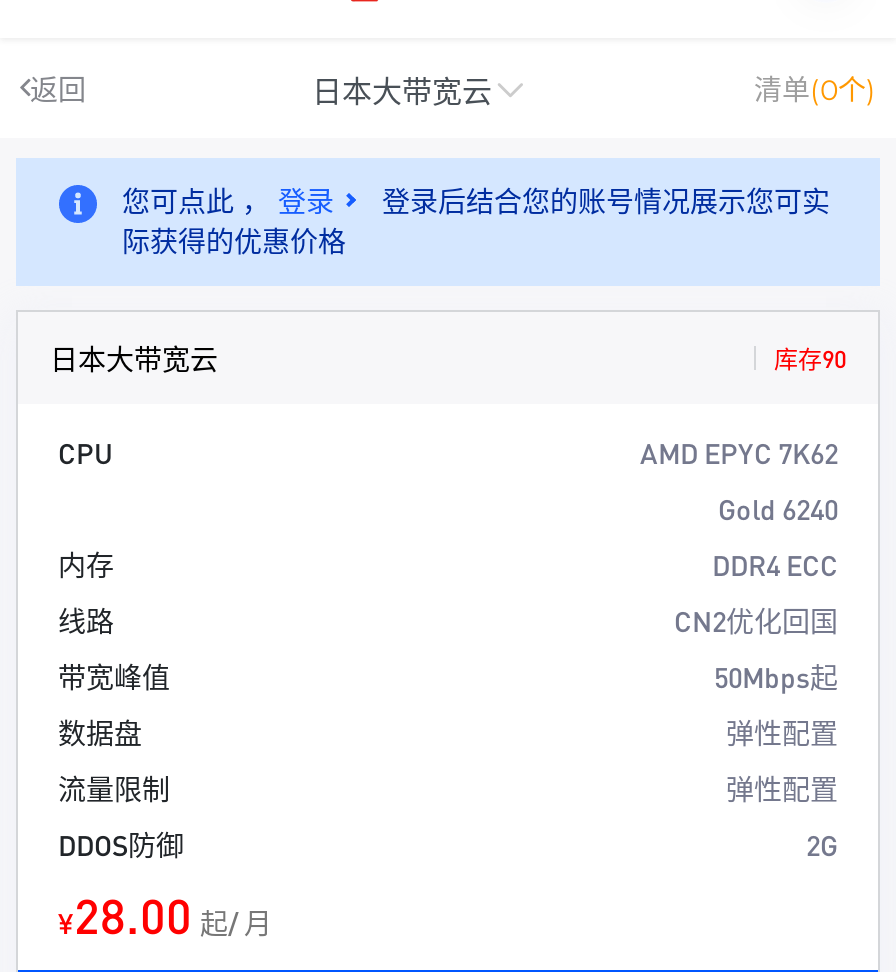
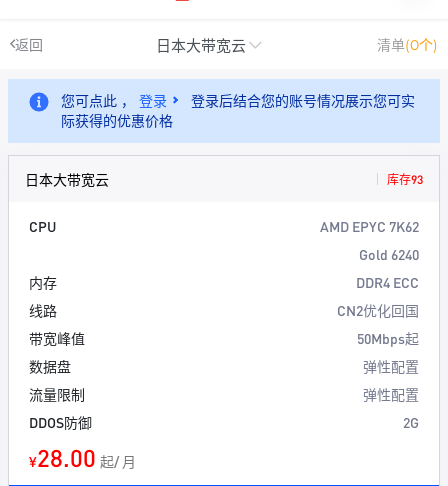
- 库存90
+ 库存93
